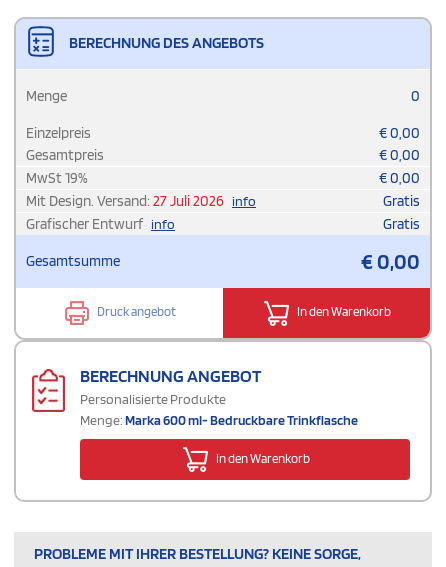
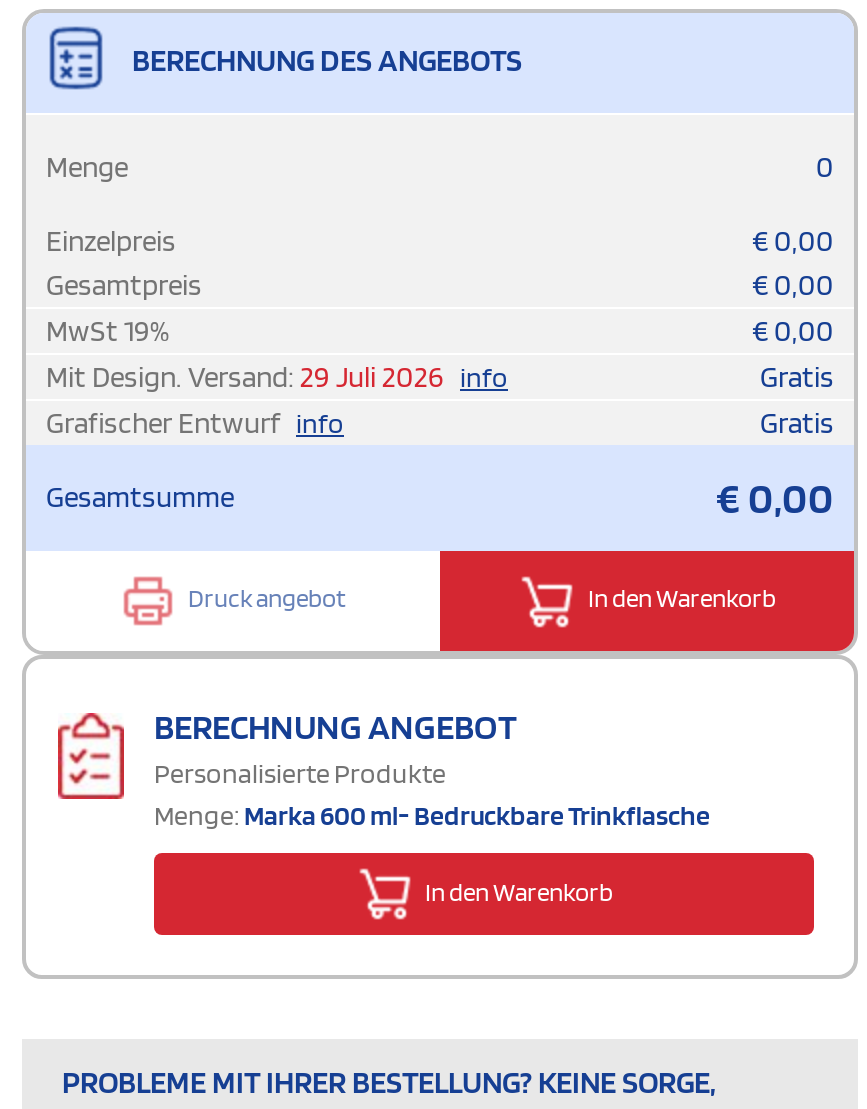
- Mit Design. Versand: 27 Juli 2026 info
+ Mit Design. Versand: 29 Juli 2026 info
